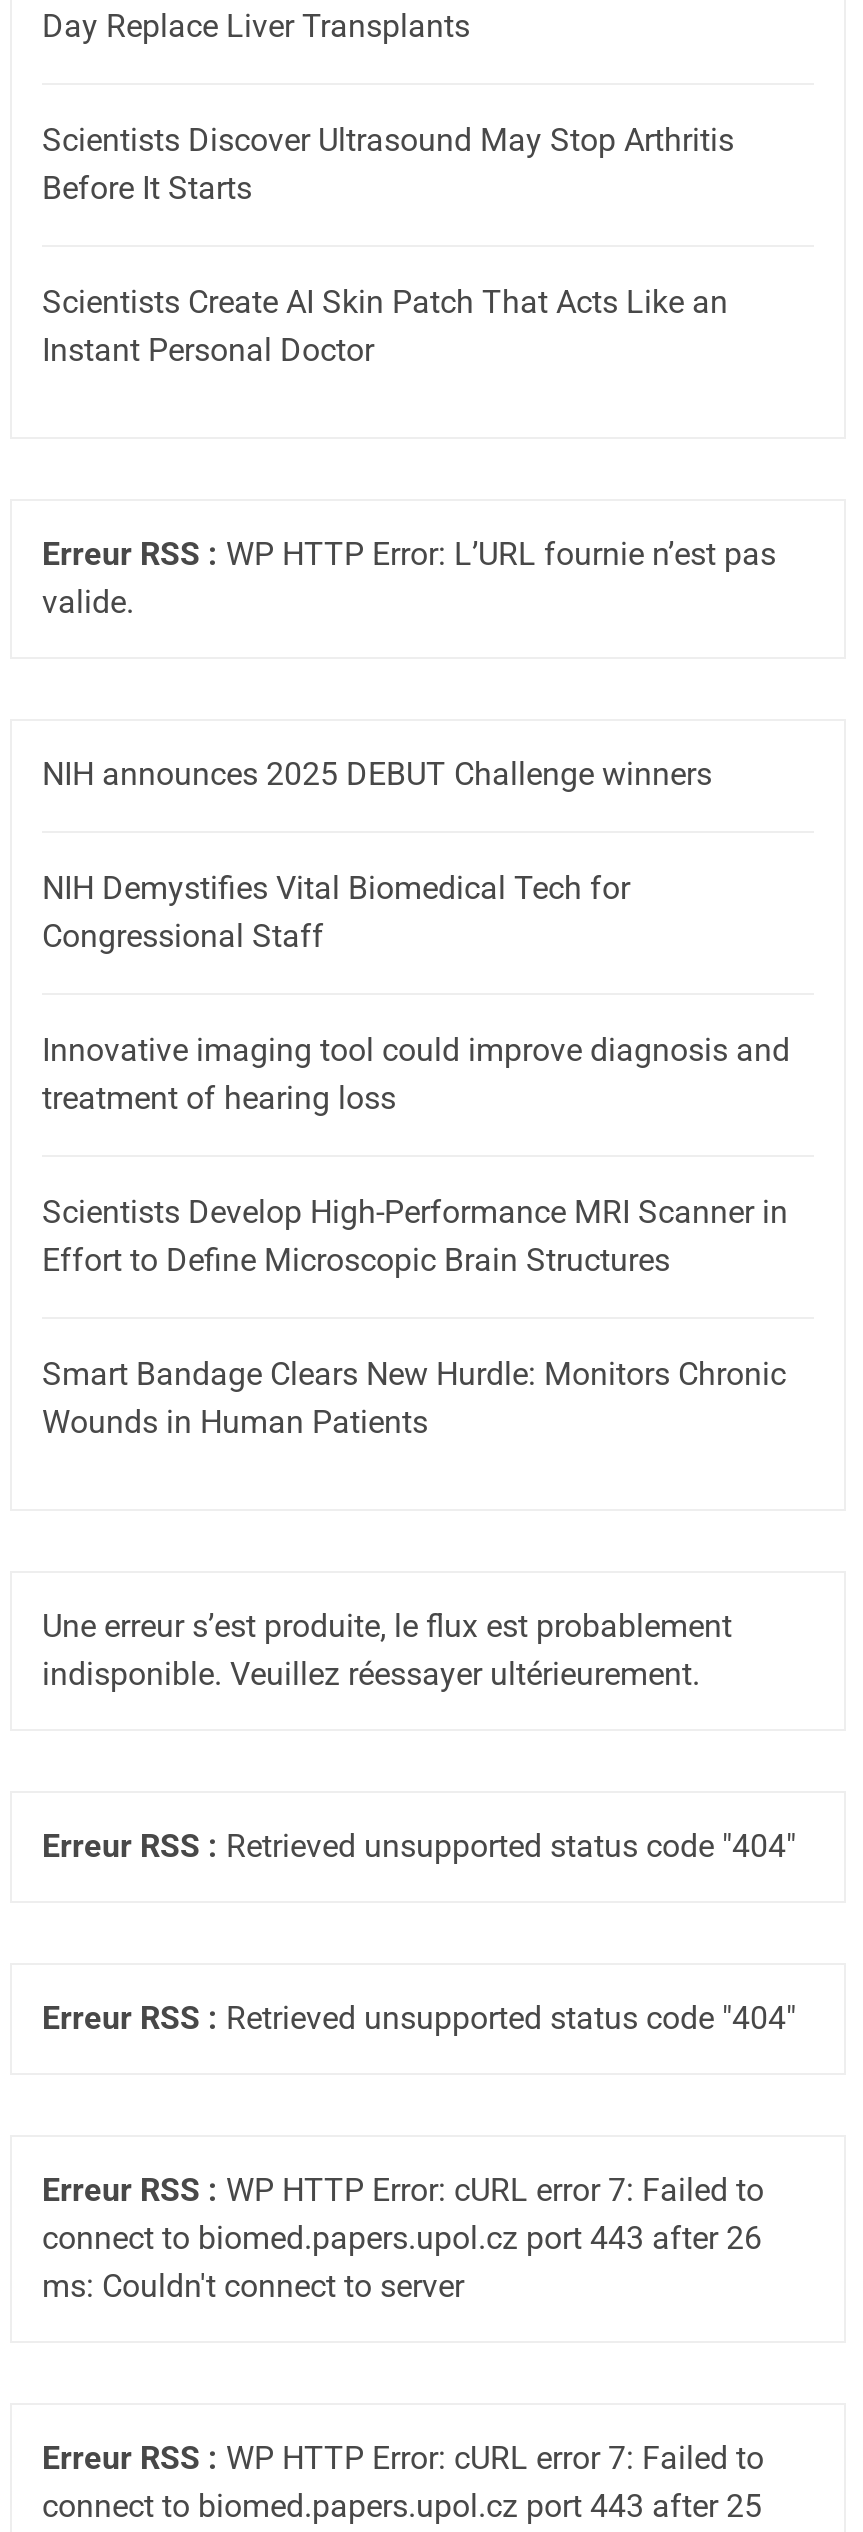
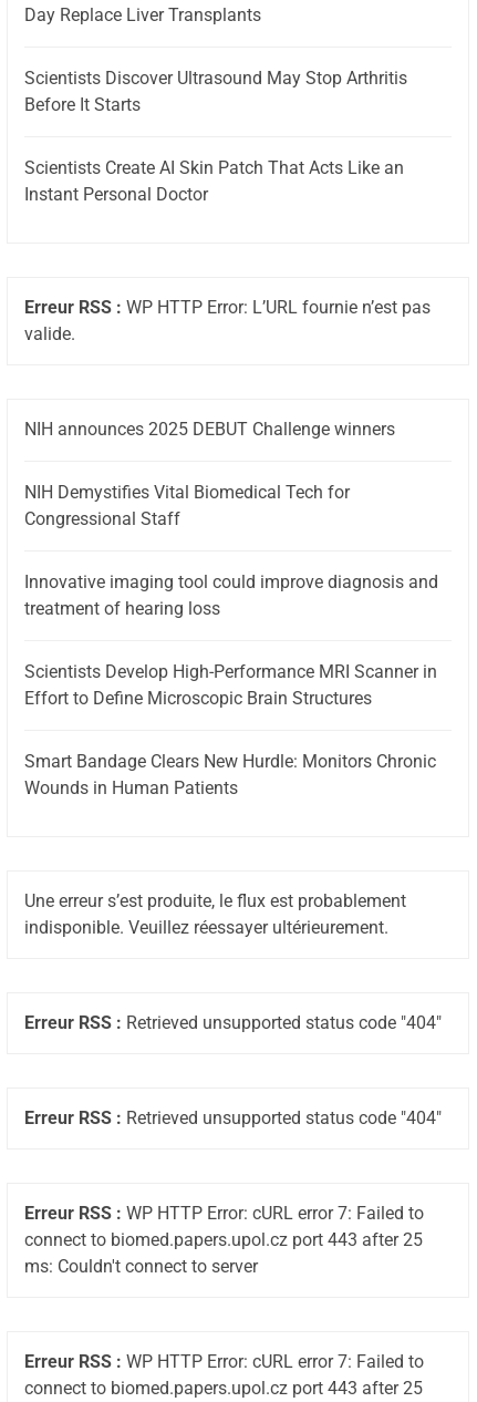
- connect to biomed.papers.upol.cz port 443 after 26
+ connect to biomed.papers.upol.cz port 443 after 25
